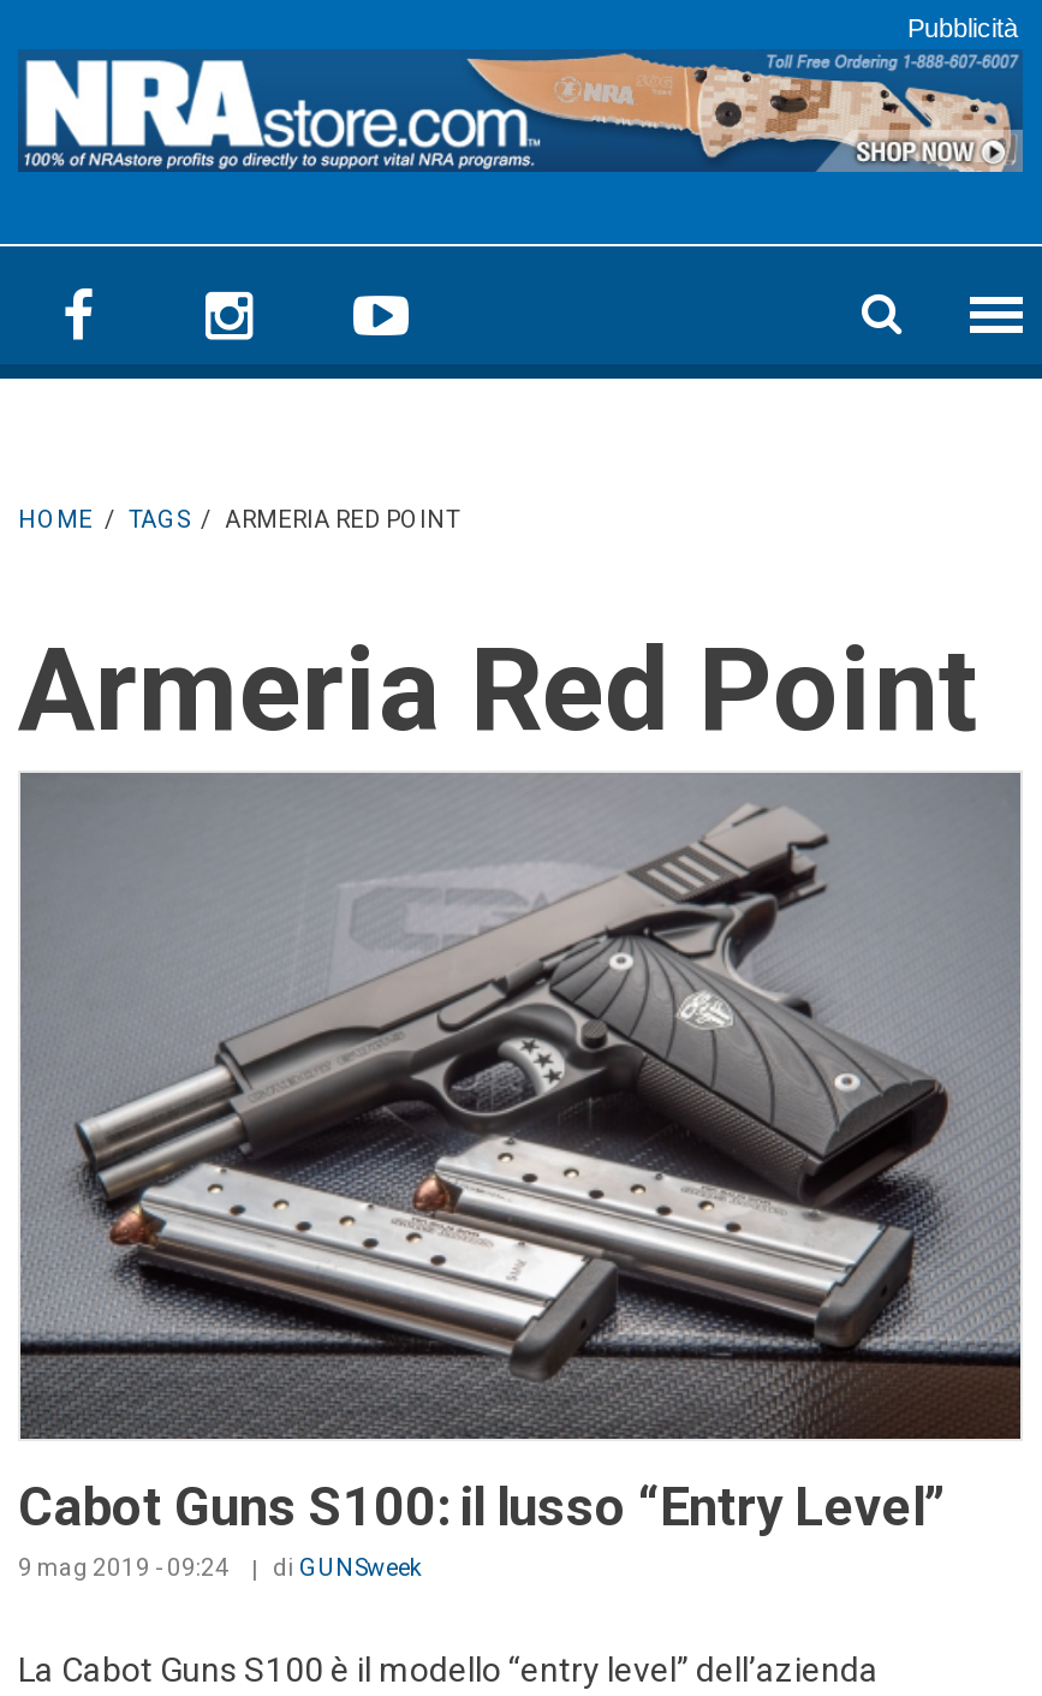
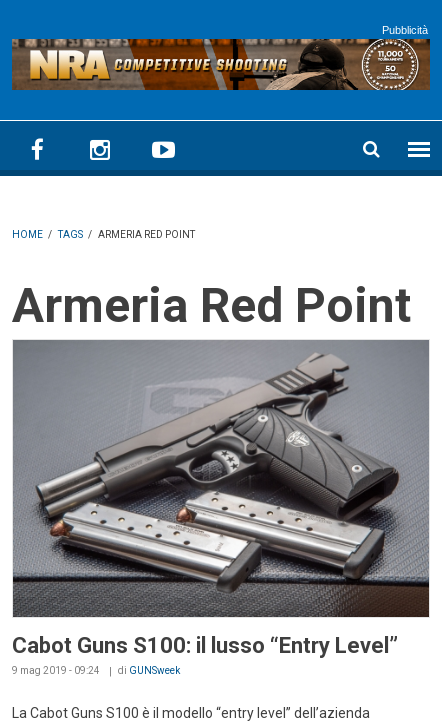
- [image]
+ [image]
